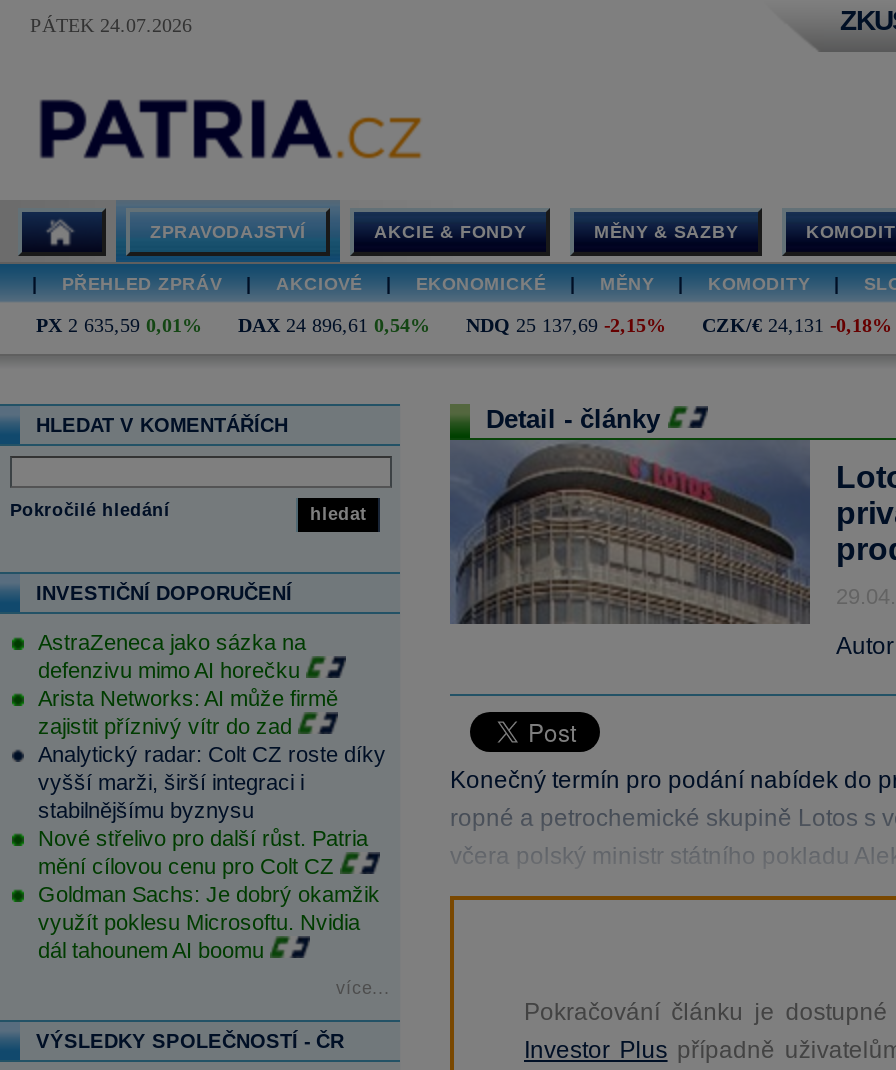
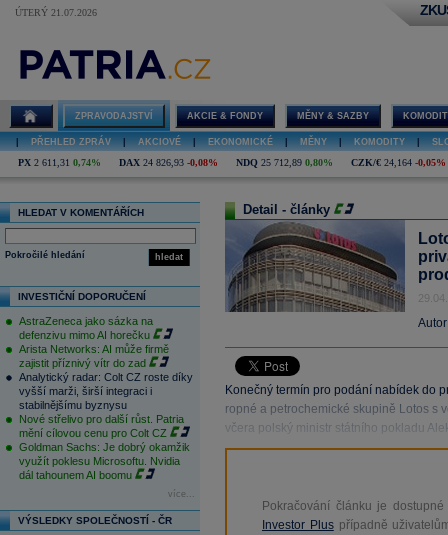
- PÁTEK 24.07.2026
+ ÚTERÝ 21.07.2026

- PX 2 635,59 0,01%
+ PX 2 611,31 0,74%

- DAX 24 896,61 0,54%
+ DAX 24 826,93 -0,08%

- NDQ 25 137,69 -2,15%
+ NDQ 25 712,89 0,80%

- CZK/€ 24,131 -0,18%
+ CZK/€ 24,164 -0,05%
